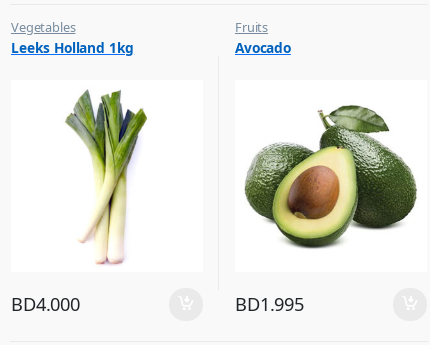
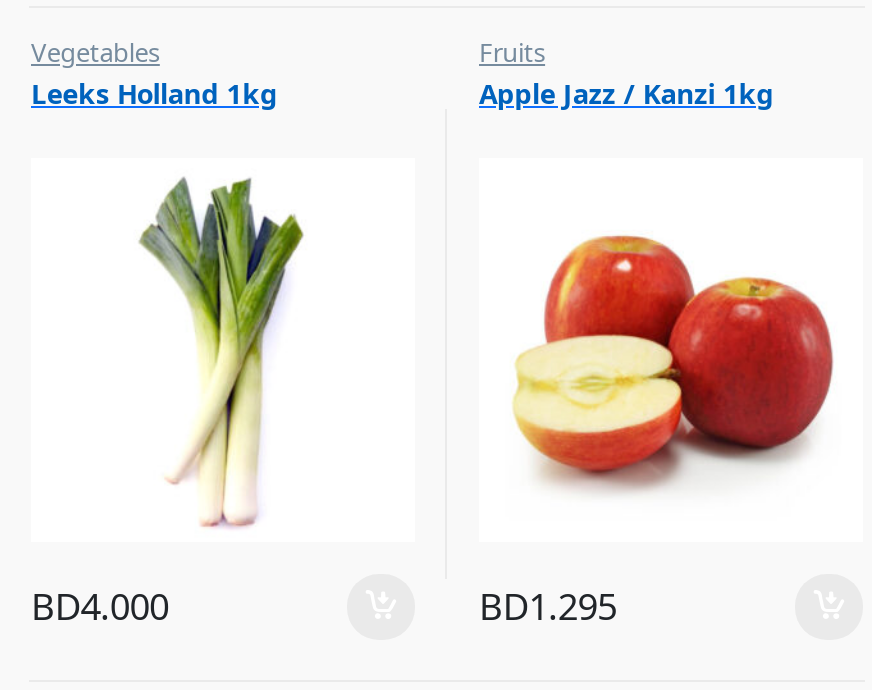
- Avocado
+ Apple Jazz / Kanzi 1kg

- [image]
+ [image]

- BD1.995
+ BD1.295
